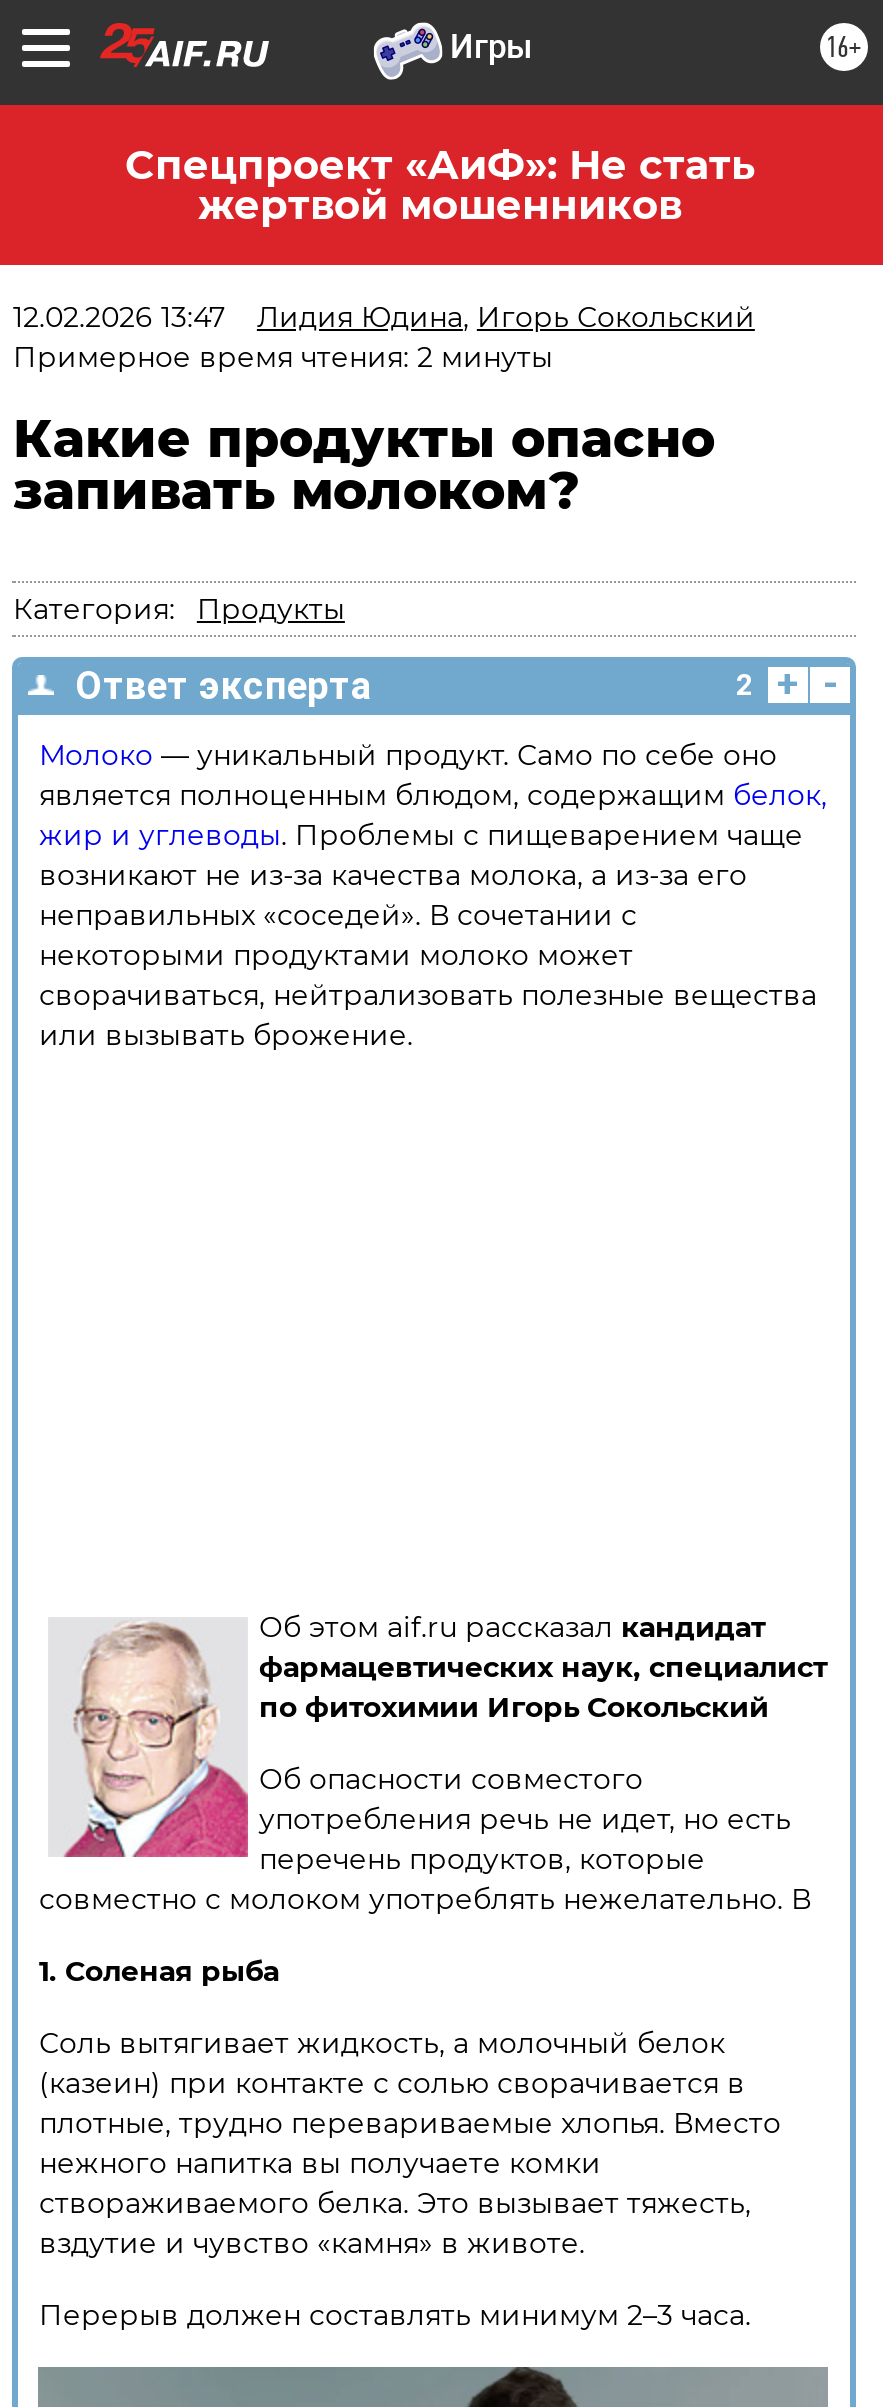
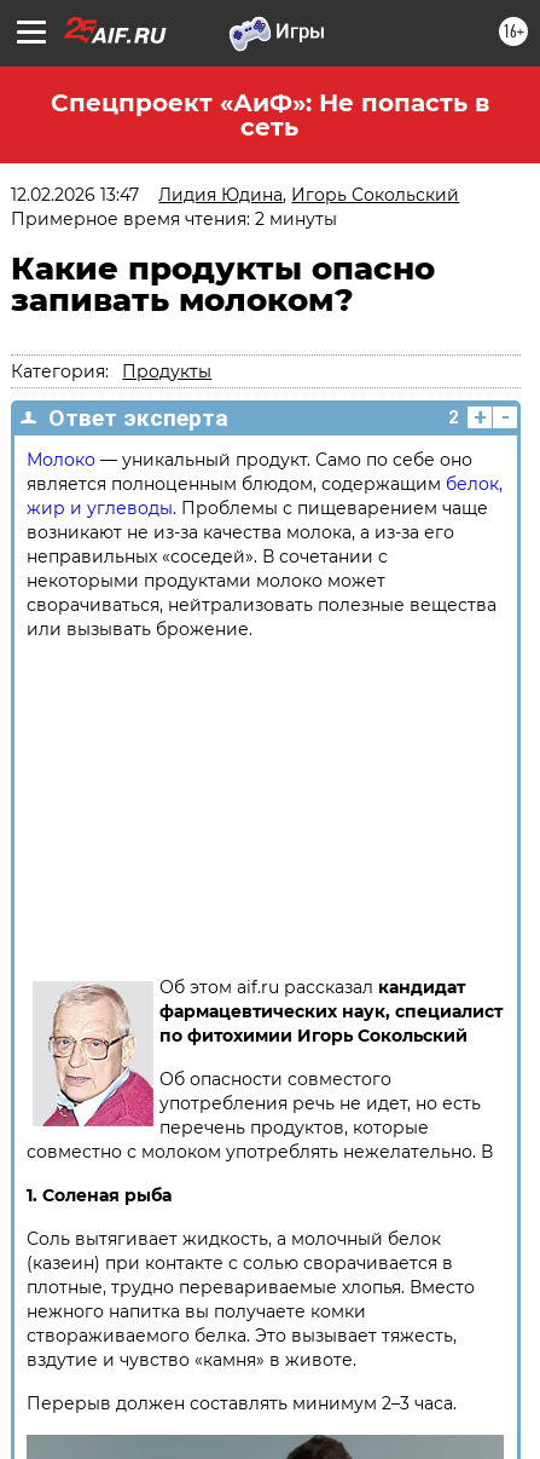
- Спецпроект «АиФ»: Не стать
- жертвой мошенников
+ Спецпроект «АиФ»: Не попасть в
+ сеть
